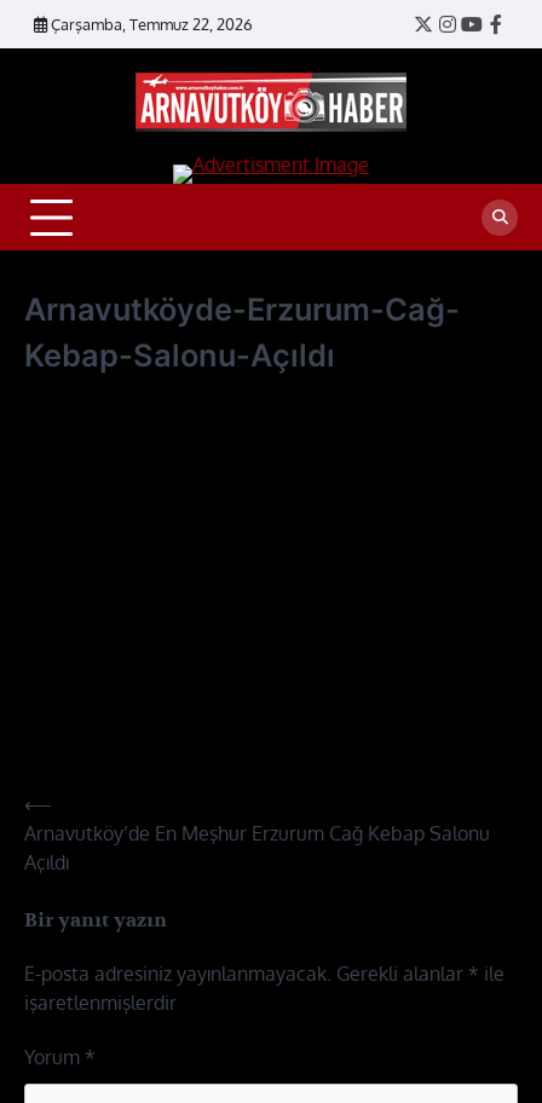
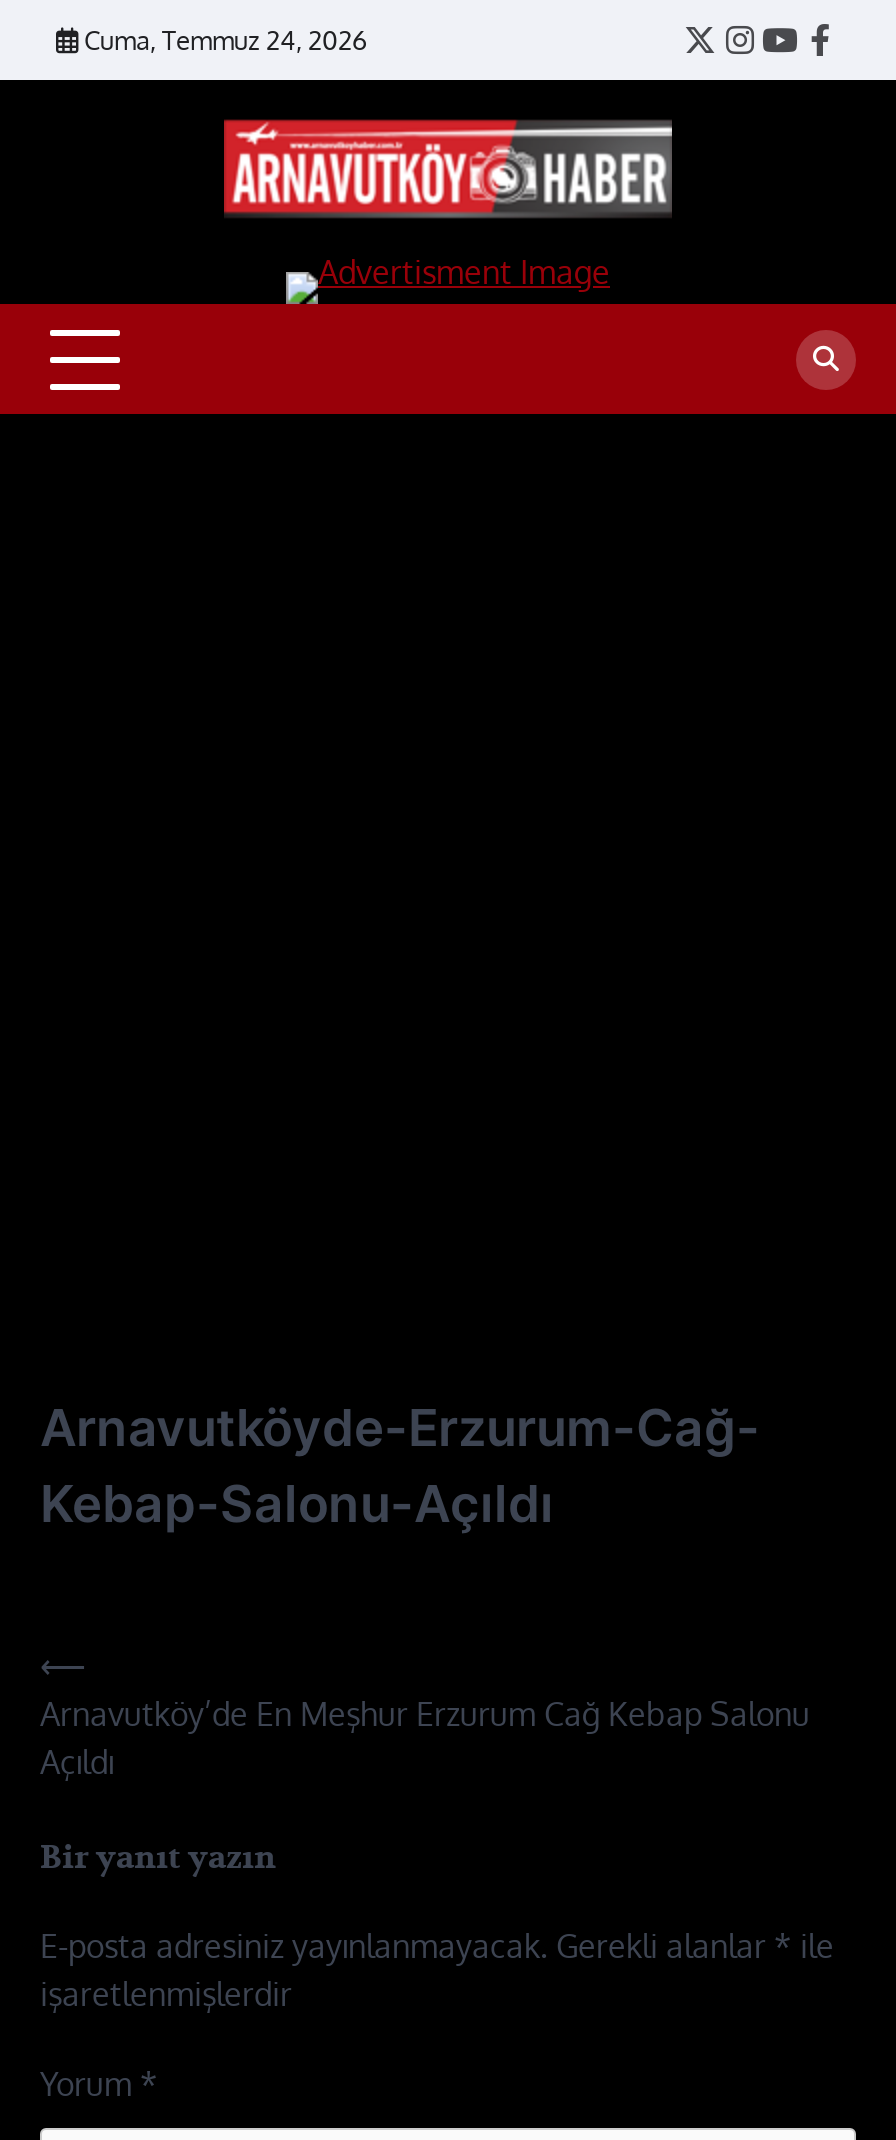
- Çarşamba, Temmuz 22, 2026
+ Cuma, Temmuz 24, 2026

moved down: Arnavutköyde-Erzurum-Cağ- | Kebap-Salonu-Açıldı
